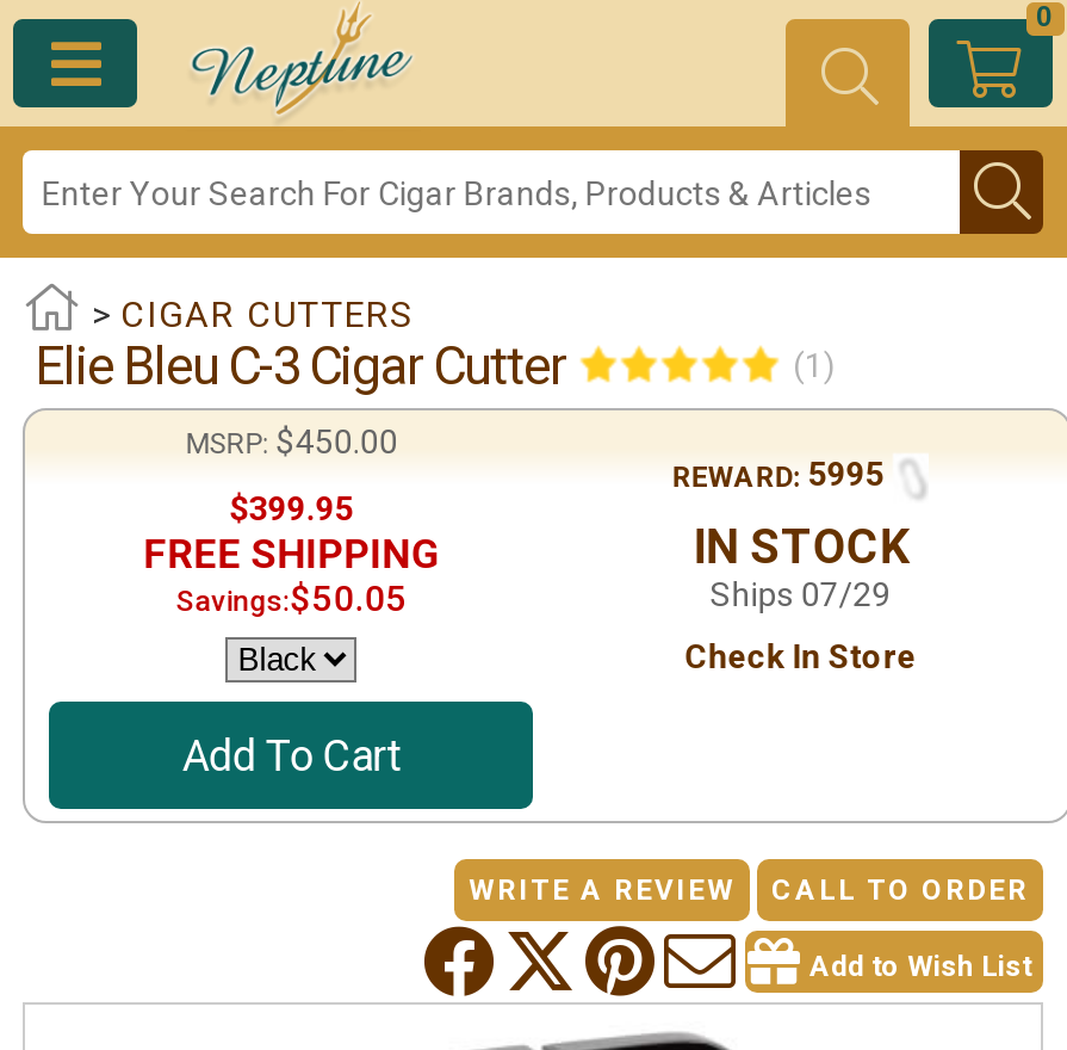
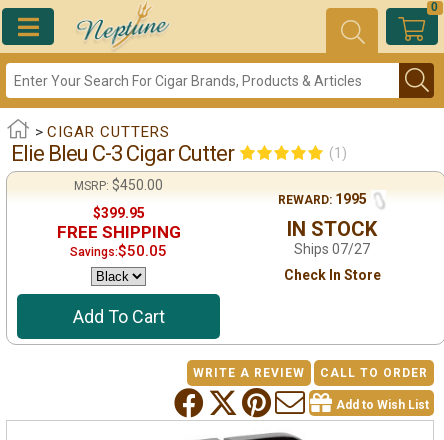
- REWARD: 5995
+ REWARD: 1995

- Ships 07/29
+ Ships 07/27
